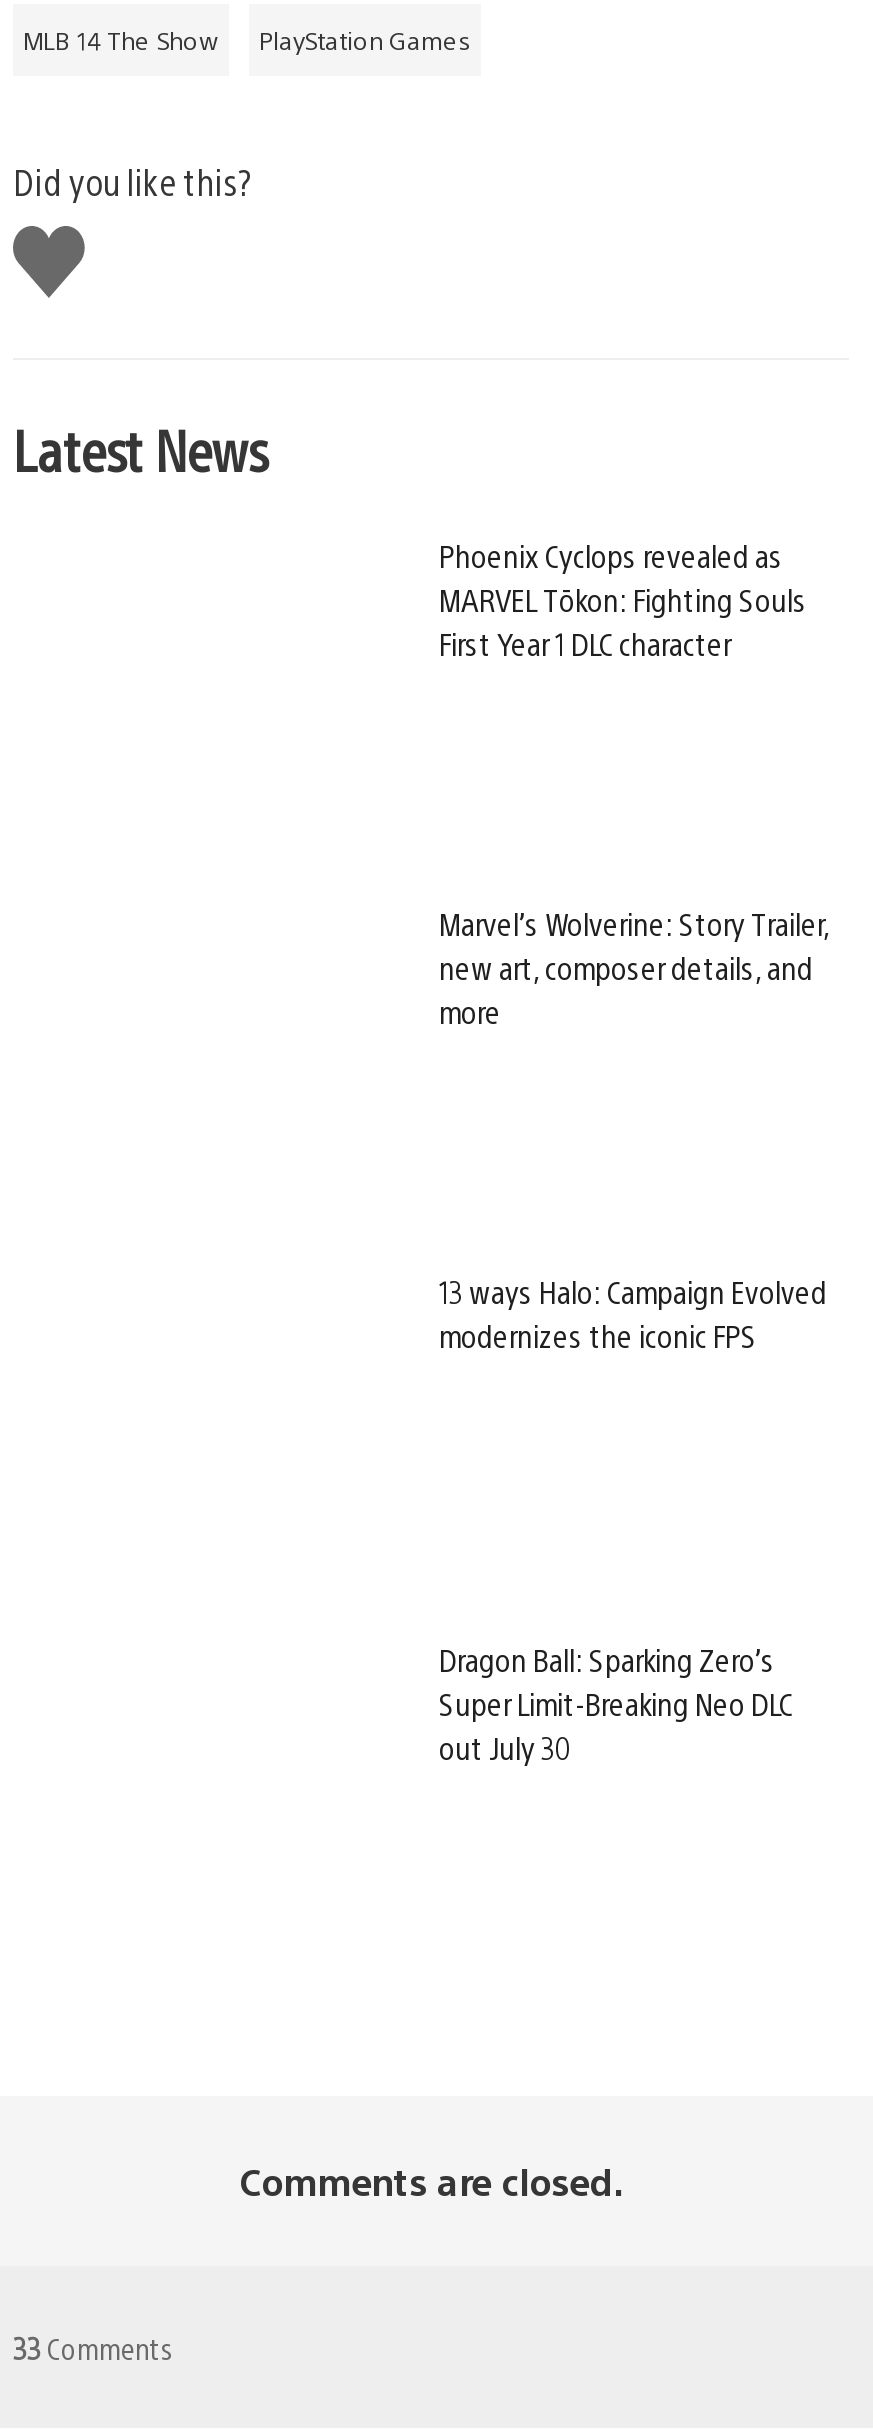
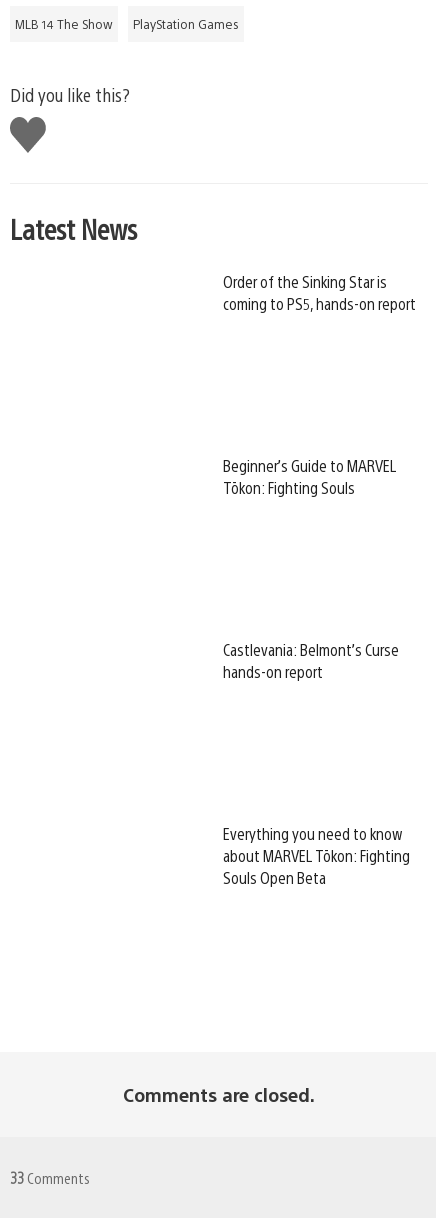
- Phoenix Cyclops revealed as
- MARVEL Tōkon: Fighting Souls
- First Year 1 DLC character
+ Order of the Sinking Star is
+ coming to PS5, hands-on report

- Marvel’s Wolverine: Story Trailer,
- new art, composer details, and
- more
+ Beginner’s Guide to MARVEL
+ Tōkon: Fighting Souls

- 13 ways Halo: Campaign Evolved
- modernizes the iconic FPS
+ Castlevania: Belmont’s Curse
+ hands-on report

- Dragon Ball: Sparking Zero’s
- Super Limit-Breaking Neo DLC
- out July 30
+ Everything you need to know
+ about MARVEL Tōkon: Fighting
+ Souls Open Beta
